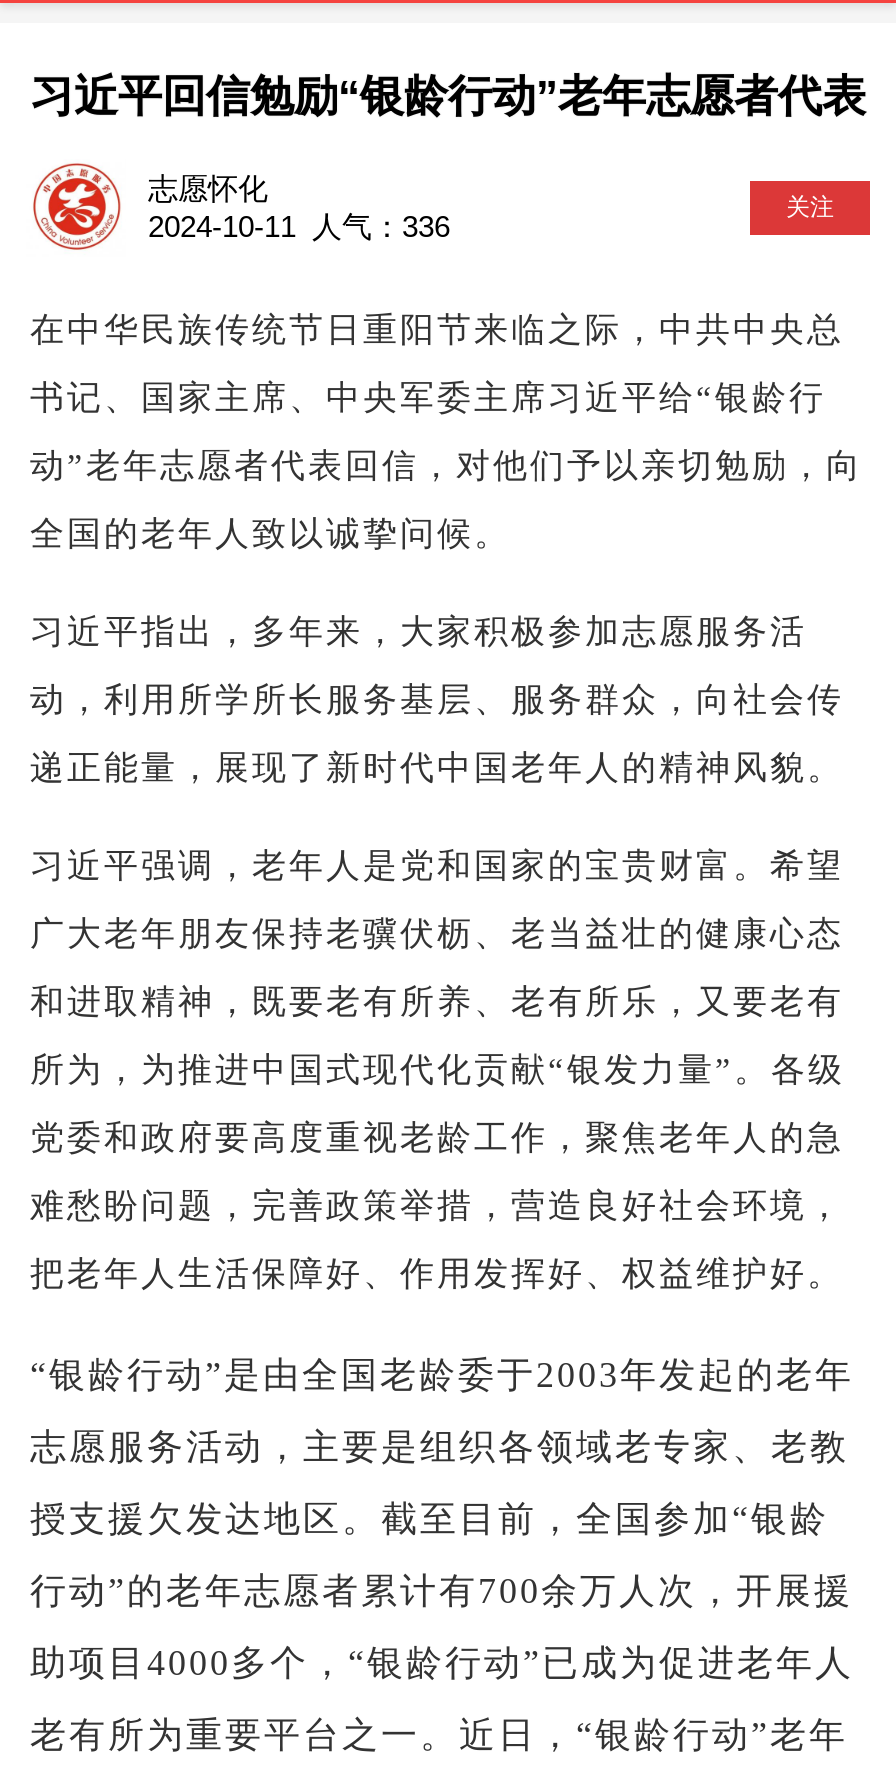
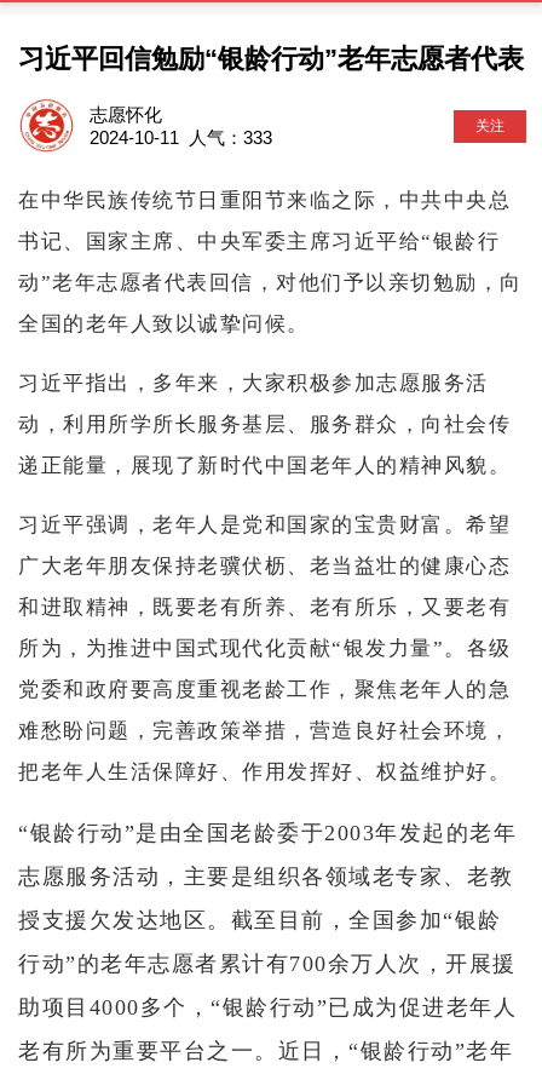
- 2024-10-11 人气：336
+ 2024-10-11 人气：333
